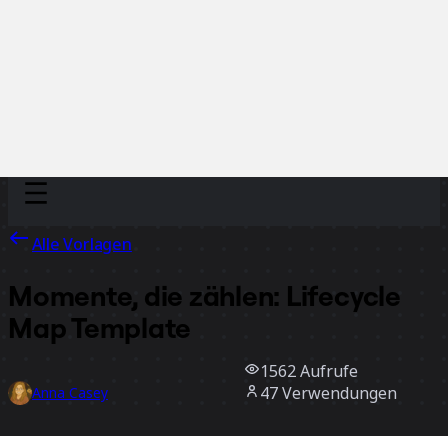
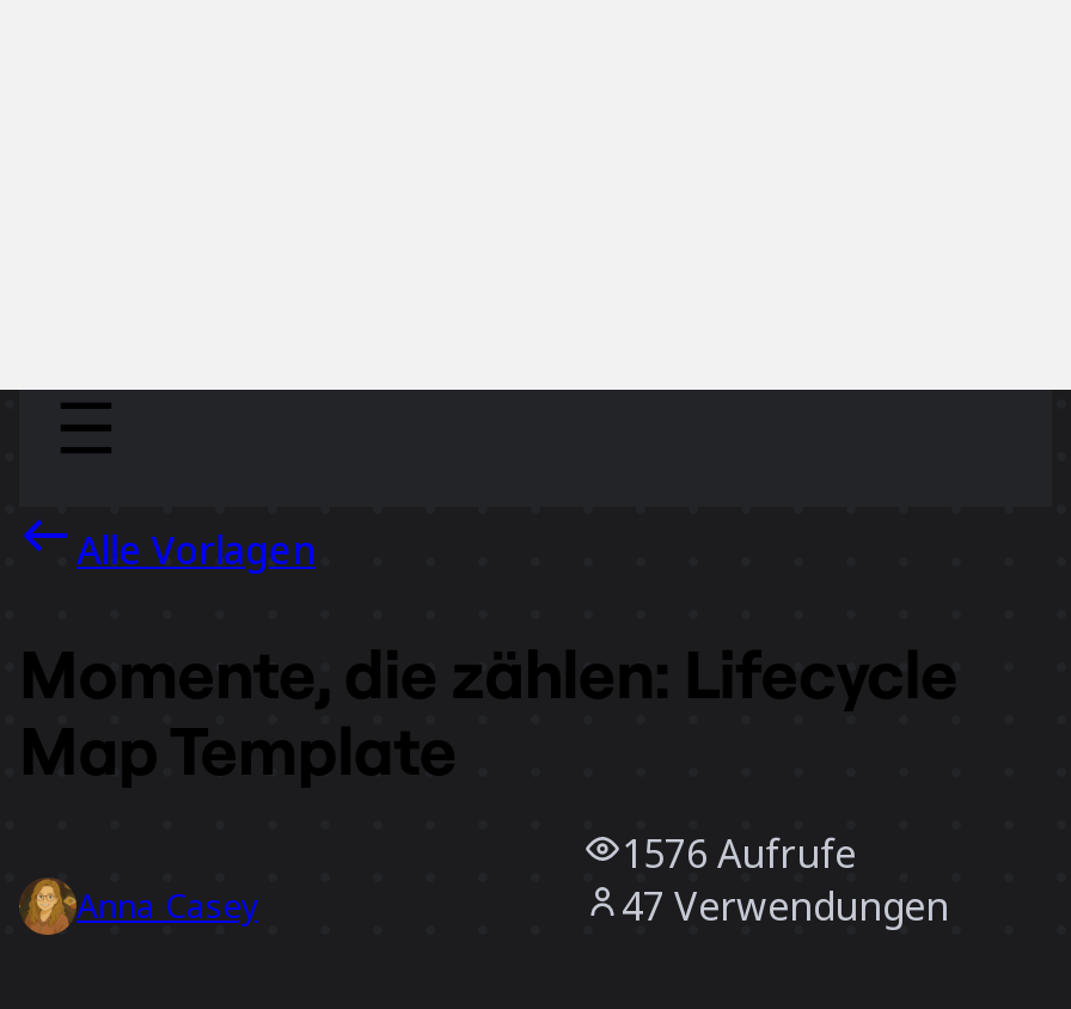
- 1562 Aufrufe
+ 1576 Aufrufe
